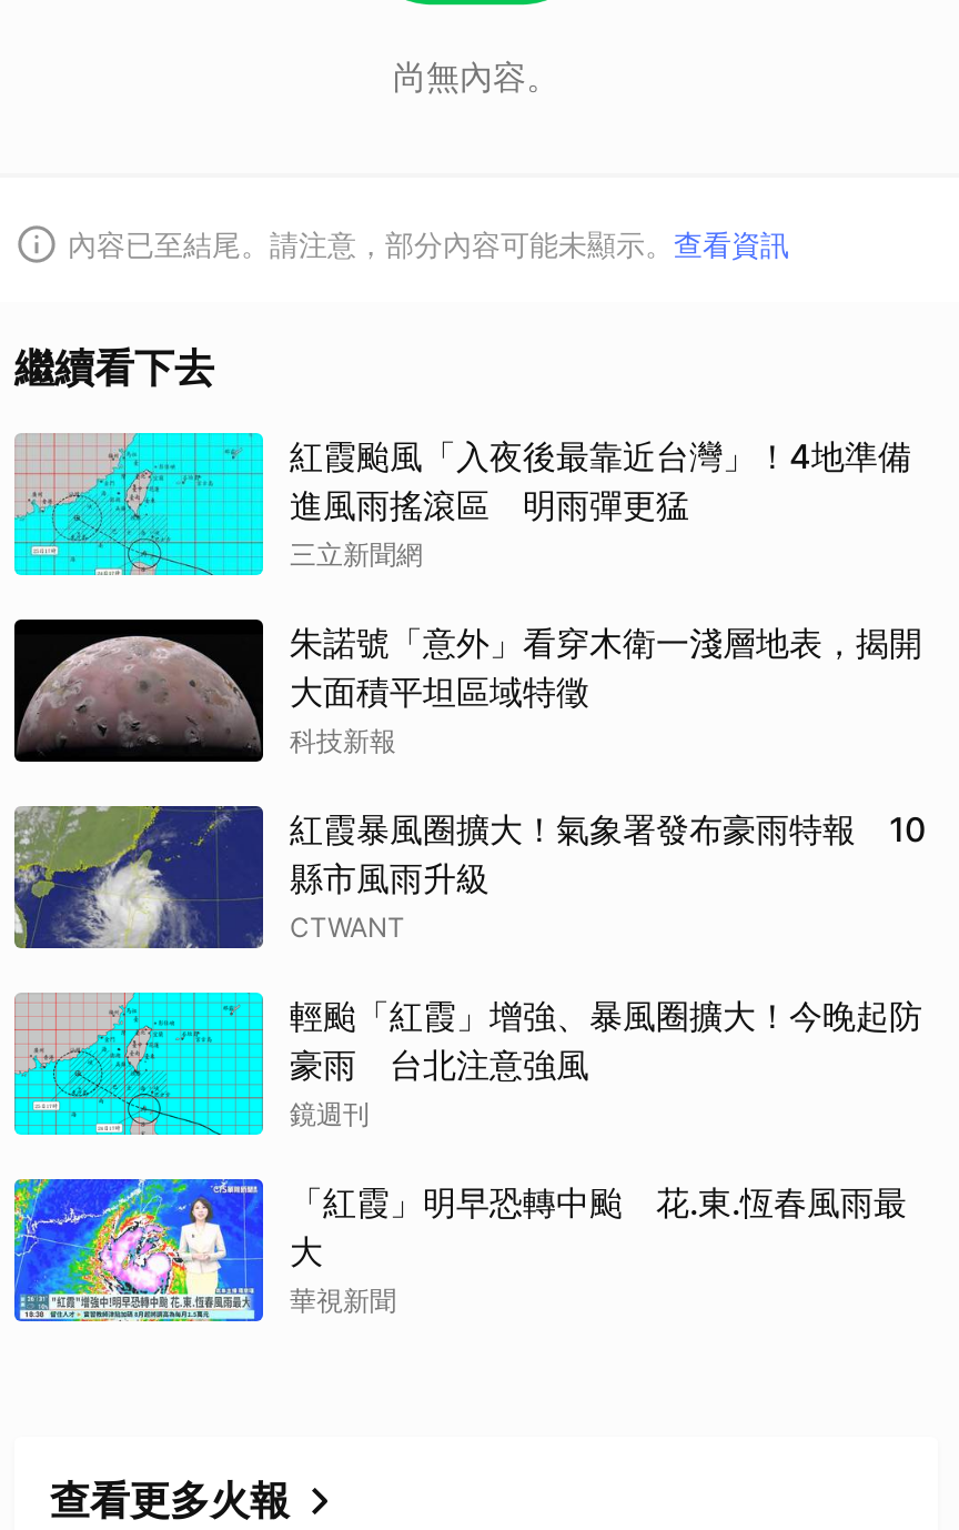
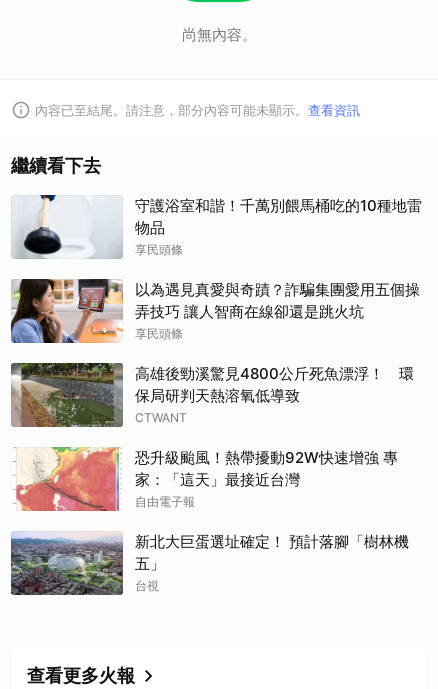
- [image]
- 紅霞颱風「入夜後最靠近台灣」！4地準備
- 進風雨搖滾區 明雨彈更猛
- 三立新聞網
+ [image]
+ 守護浴室和諧！千萬別餵馬桶吃的10種地雷
+ 物品
+ 享民頭條

- [image]
- 朱諾號「意外」看穿木衛一淺層地表，揭開
- 大面積平坦區域特徵
- 科技新報
+ [image]
+ 以為遇見真愛與奇蹟？詐騙集團愛用五個操
+ 弄技巧 讓人智商在線卻還是跳火坑
+ 享民頭條

- [image]
- 紅霞暴風圈擴大！氣象署發布豪雨特報 10
- 縣市風雨升級
+ [image]
+ 高雄後勁溪驚見4800公斤死魚漂浮！ 環
+ 保局研判天熱溶氧低導致

- [image]
- 輕颱「紅霞」增強、暴風圈擴大！今晚起防
- 豪雨 台北注意強風
- 鏡週刊
+ [image]
+ 恐升級颱風！熱帶擾動92W快速增強 專
+ 家：「這天」最接近台灣
+ 自由電子報

- [image]
- 「紅霞」明早恐轉中颱 花.東.恆春風雨最
- 大
- 華視新聞
+ [image]
+ 新北大巨蛋選址確定！ 預計落腳「樹林機
+ 五」
+ 台視
